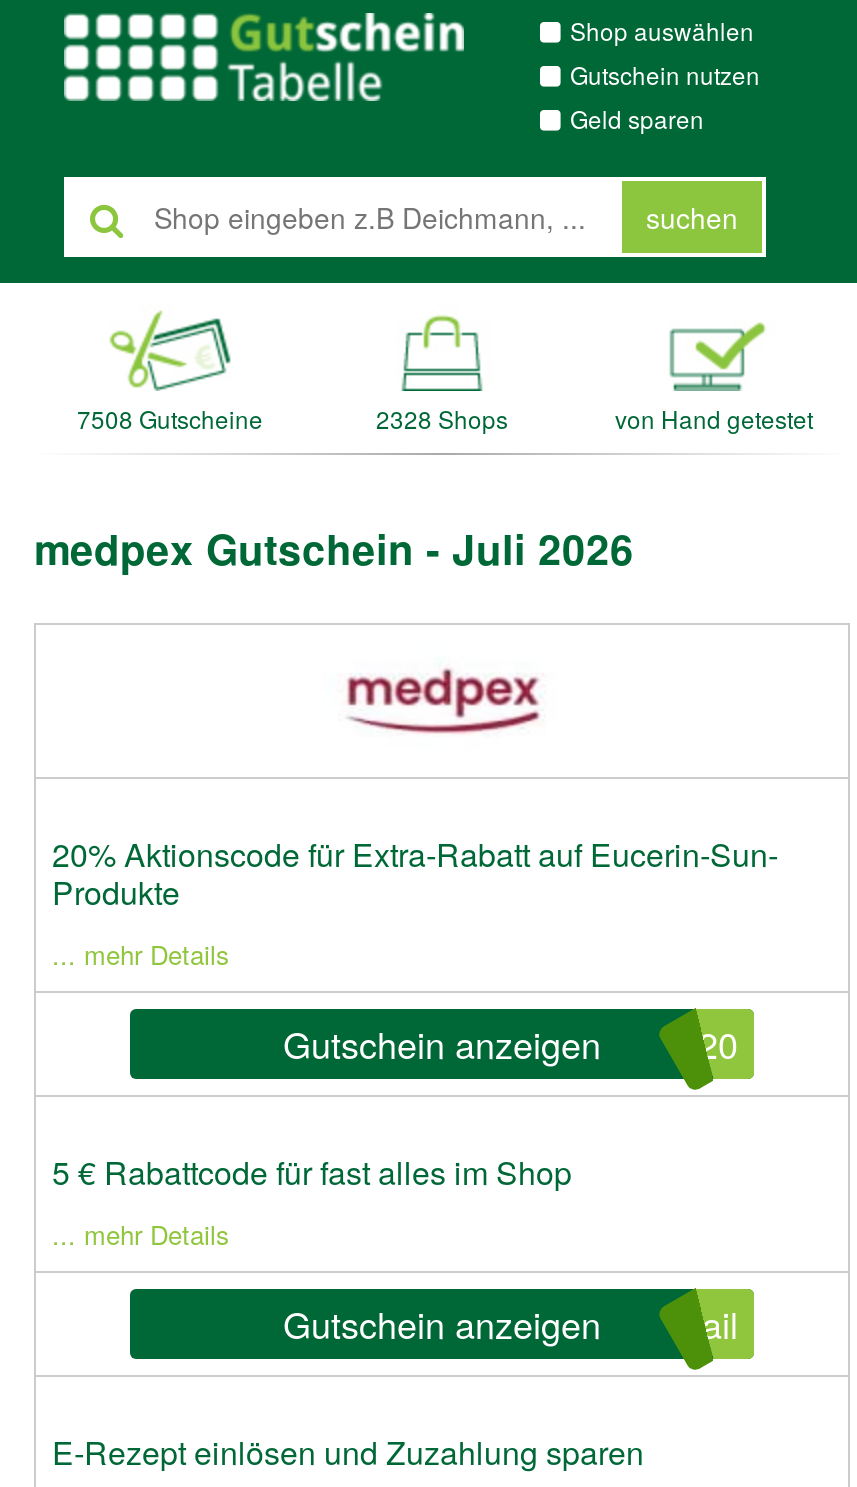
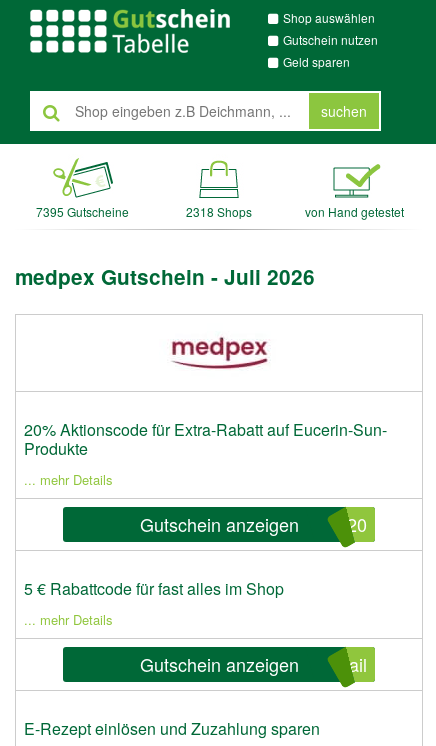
- 7508 Gutscheine
+ 7395 Gutscheine

- 2328 Shops
+ 2318 Shops
